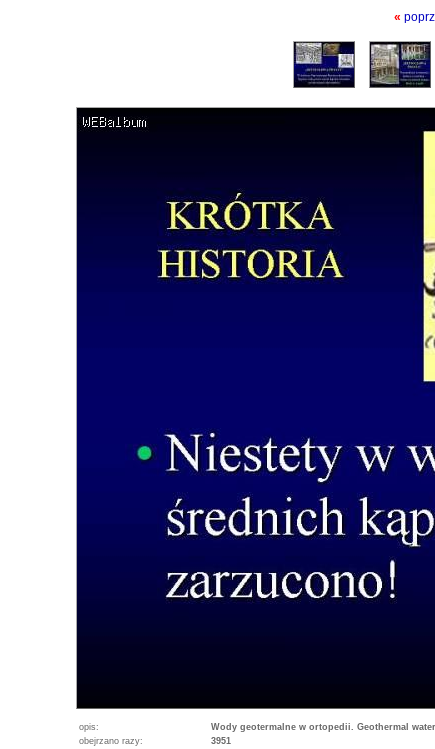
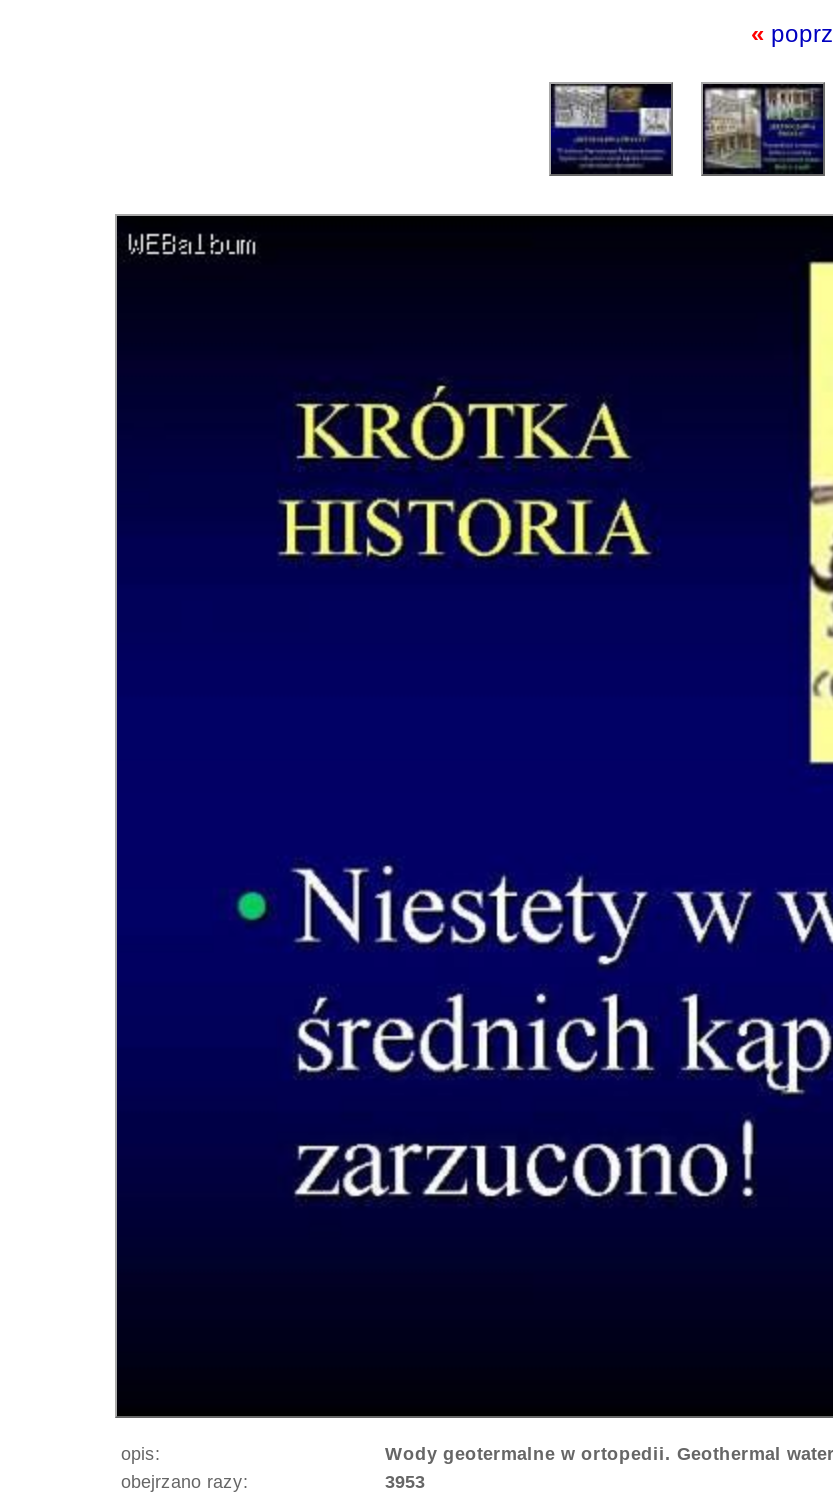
- 3951
+ 3953
